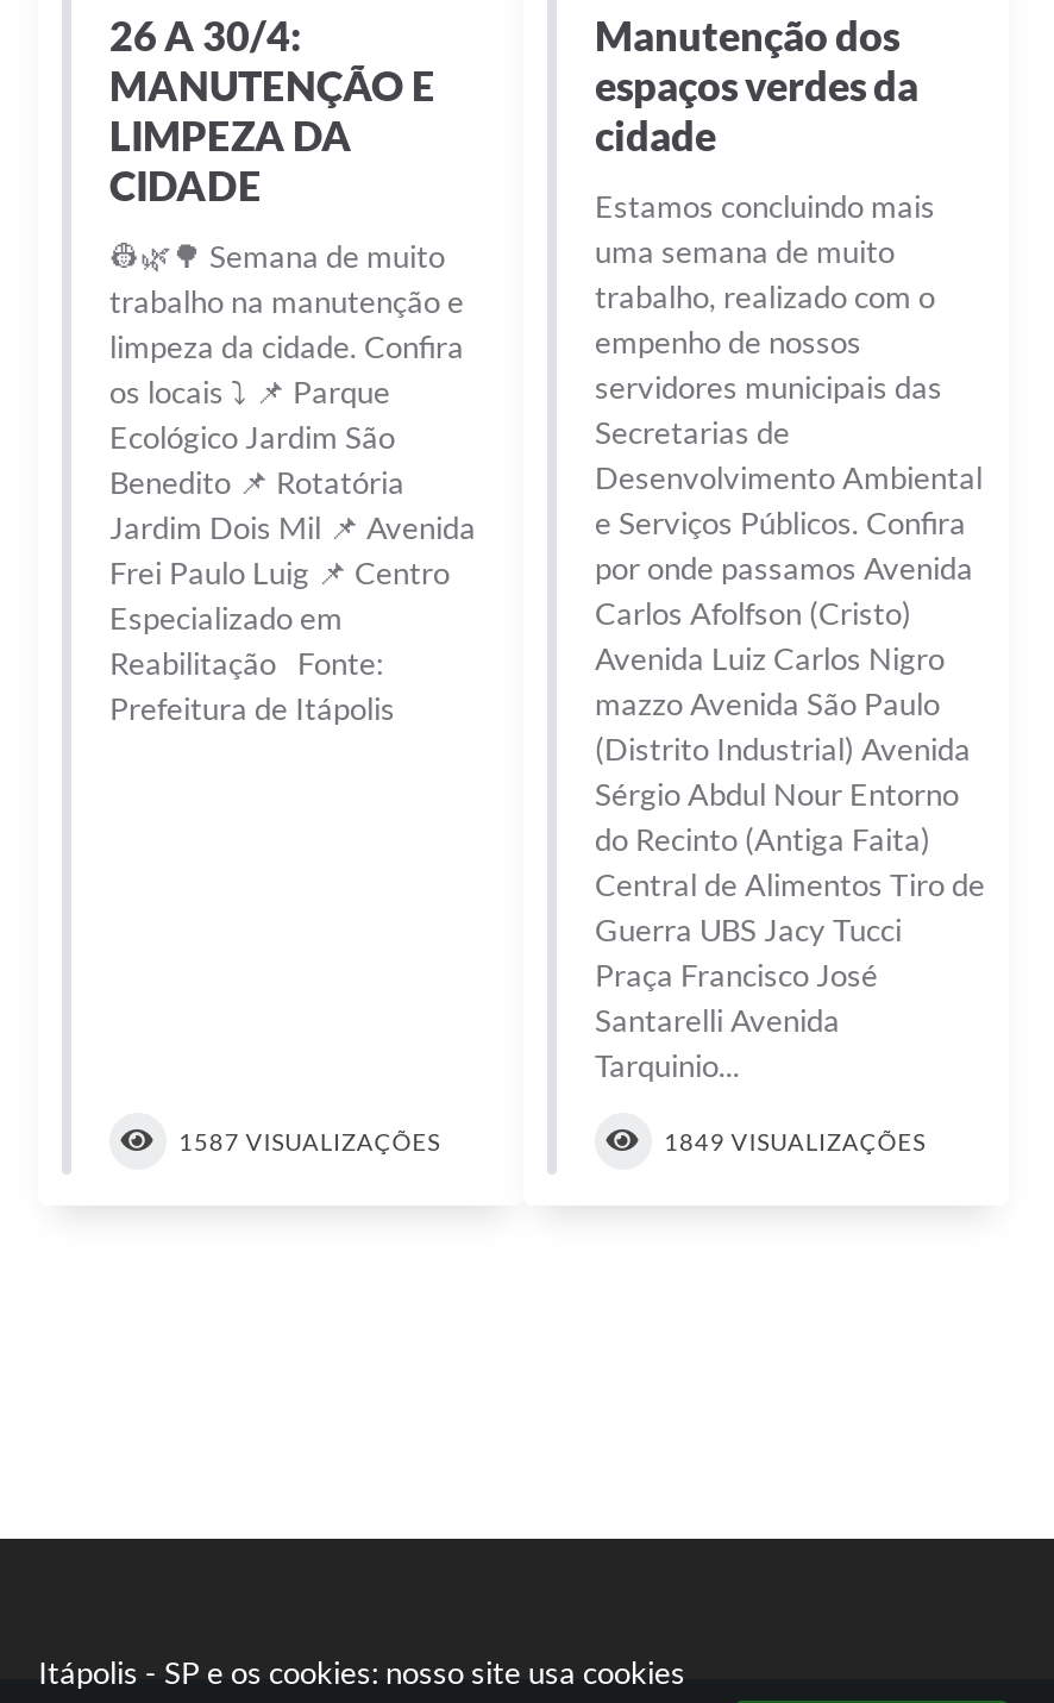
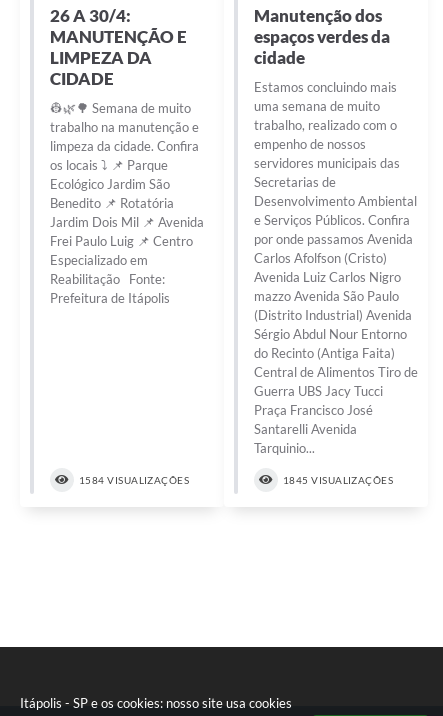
- 1587 VISUALIZAÇÕES
+ 1584 VISUALIZAÇÕES

- 1849 VISUALIZAÇÕES
+ 1845 VISUALIZAÇÕES
